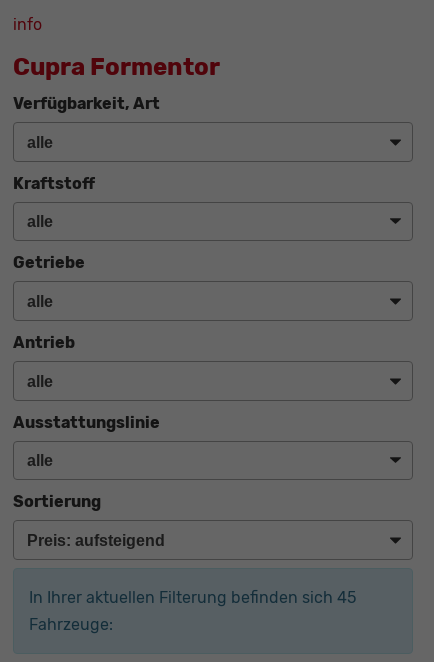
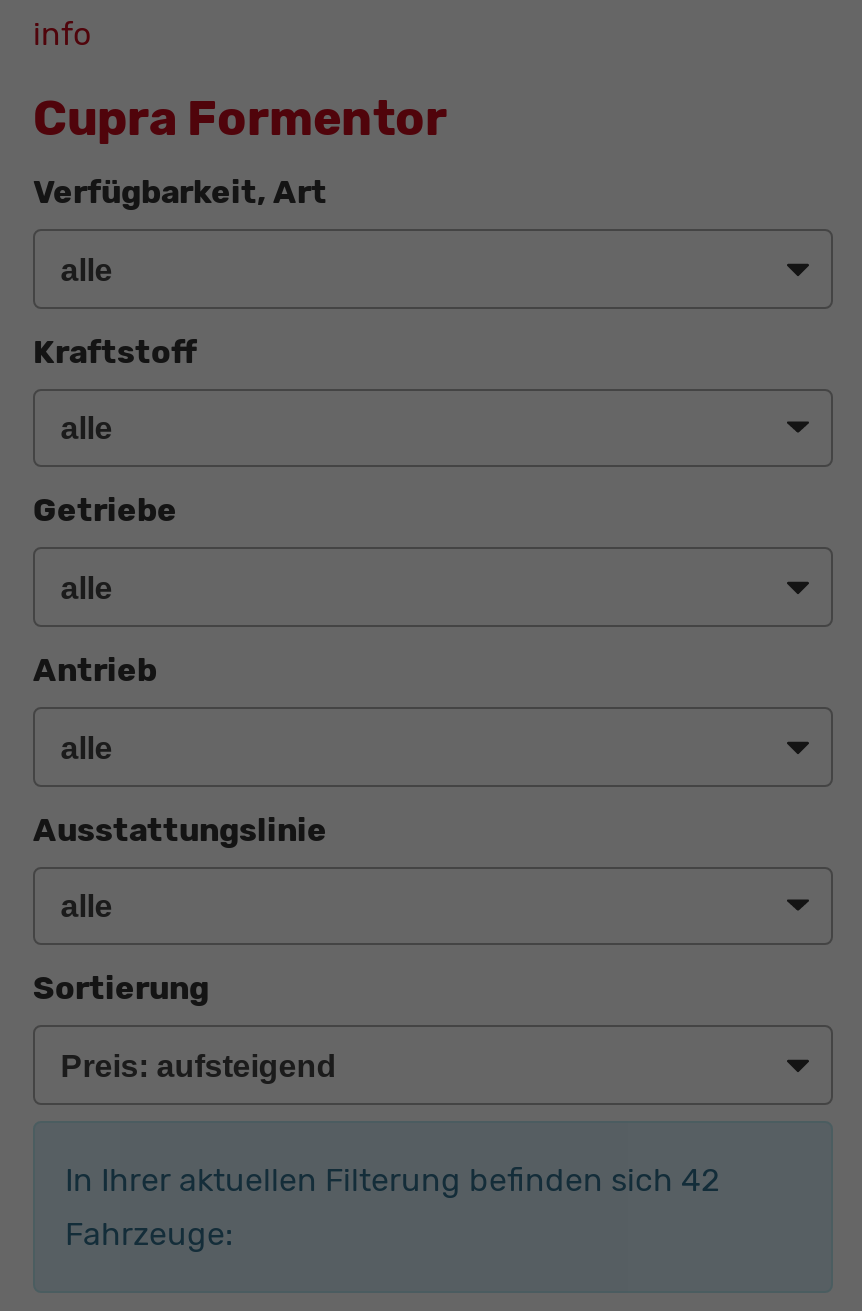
- In Ihrer aktuellen Filterung befinden sich 45
+ In Ihrer aktuellen Filterung befinden sich 42
